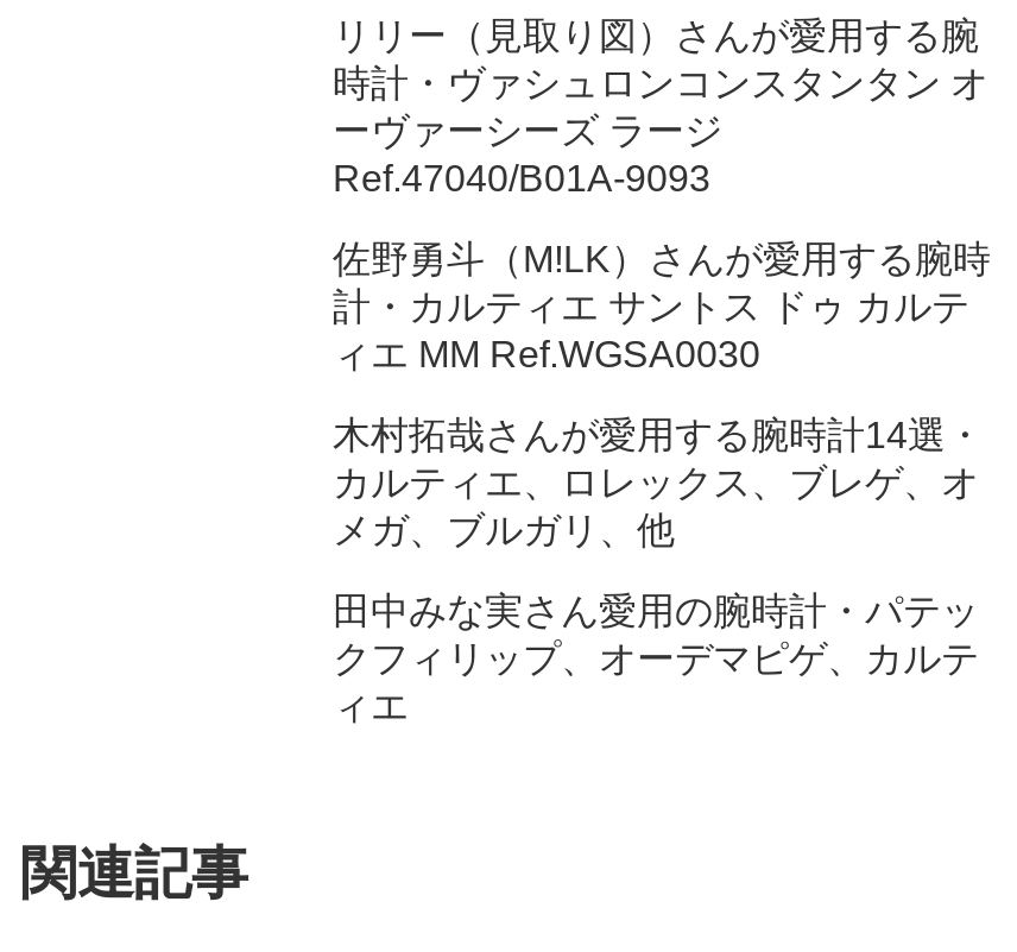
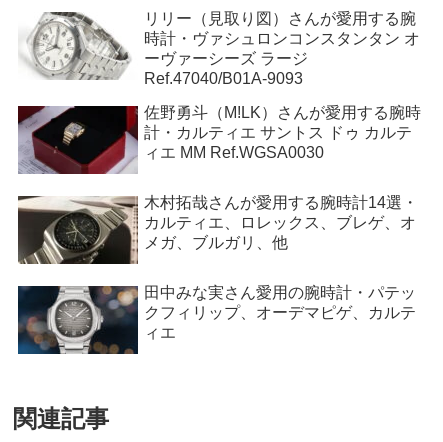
+ [image]

+ [image]

+ [image]

+ [image]
